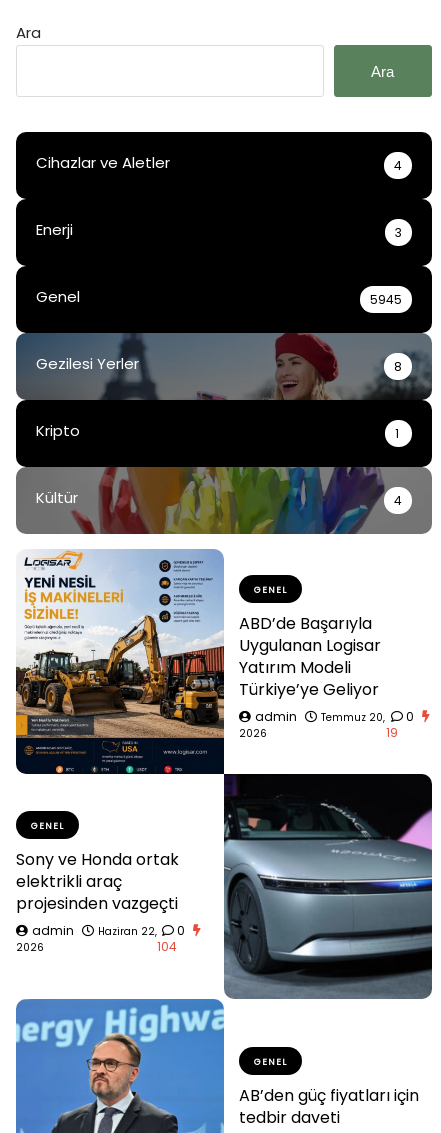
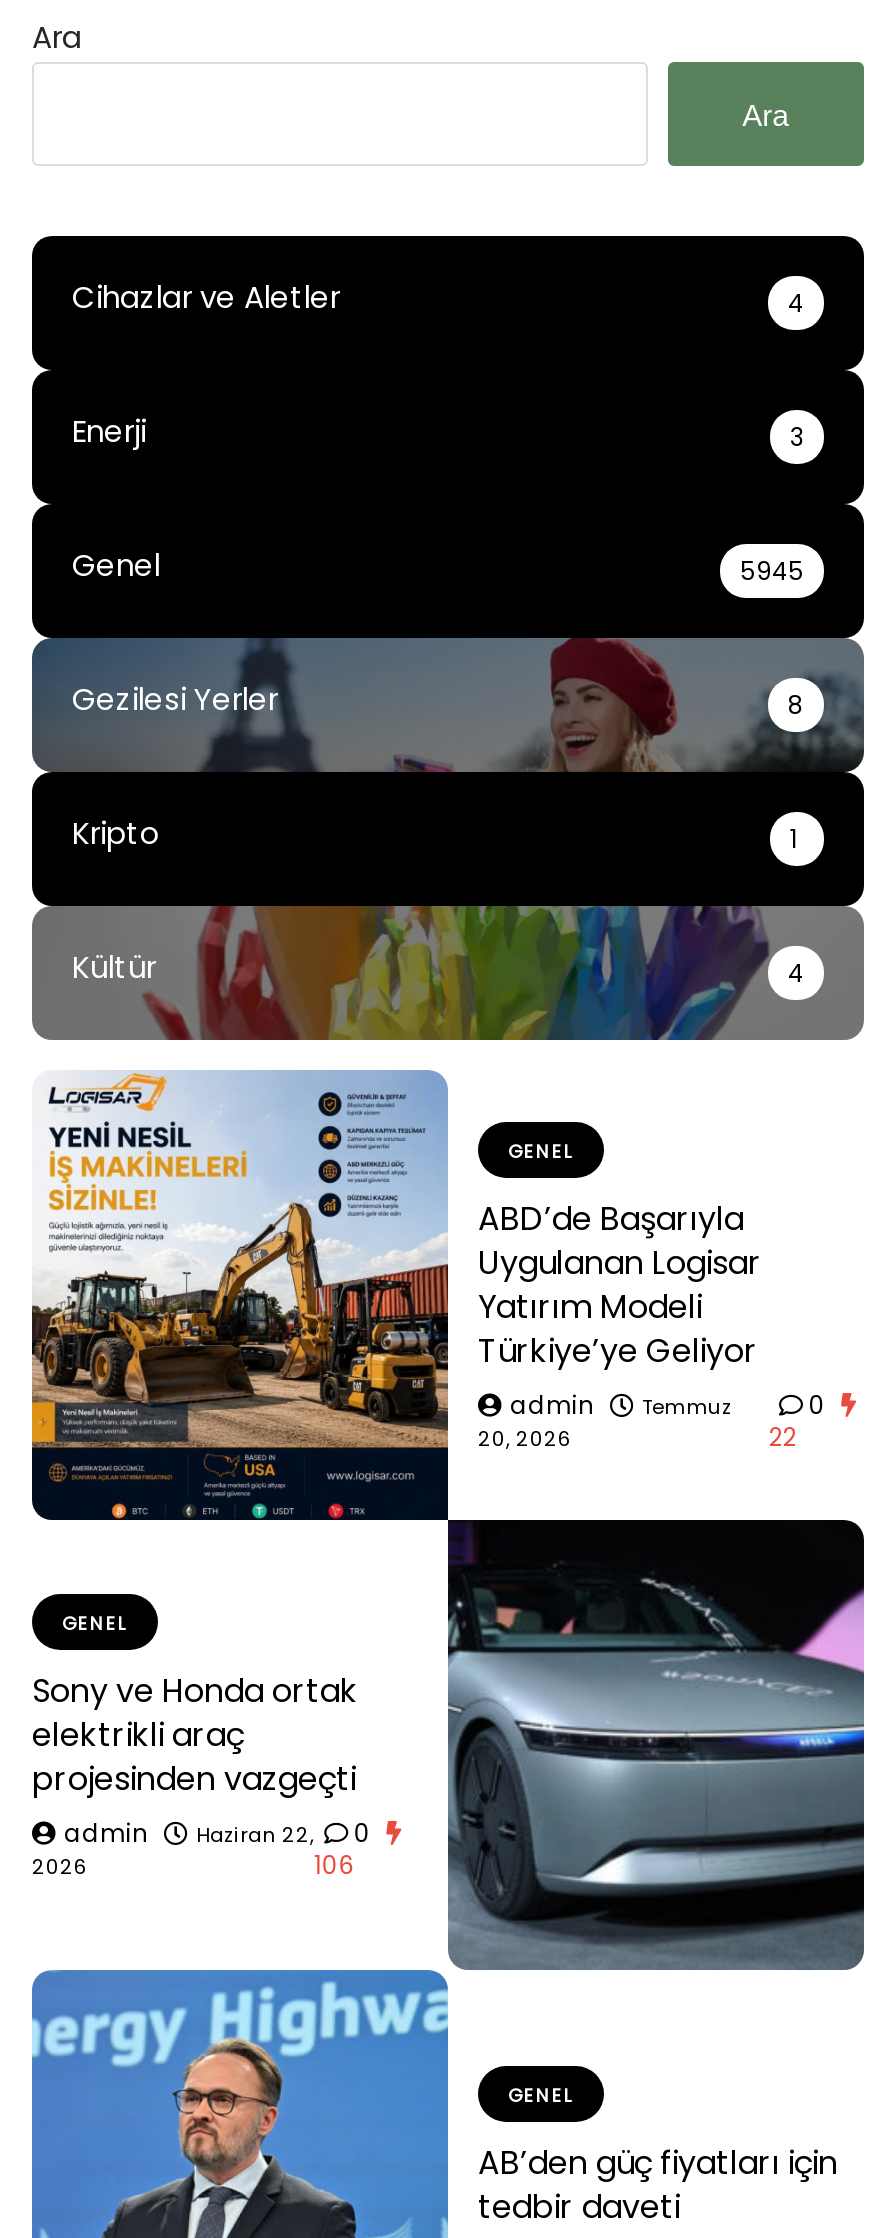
- 19
+ 22

- 104
+ 106
